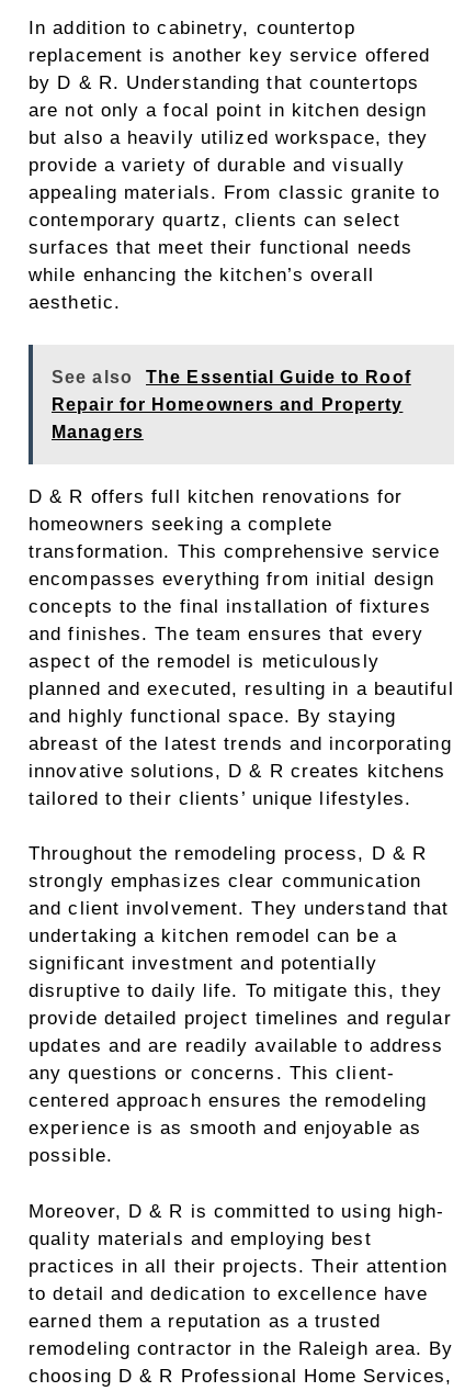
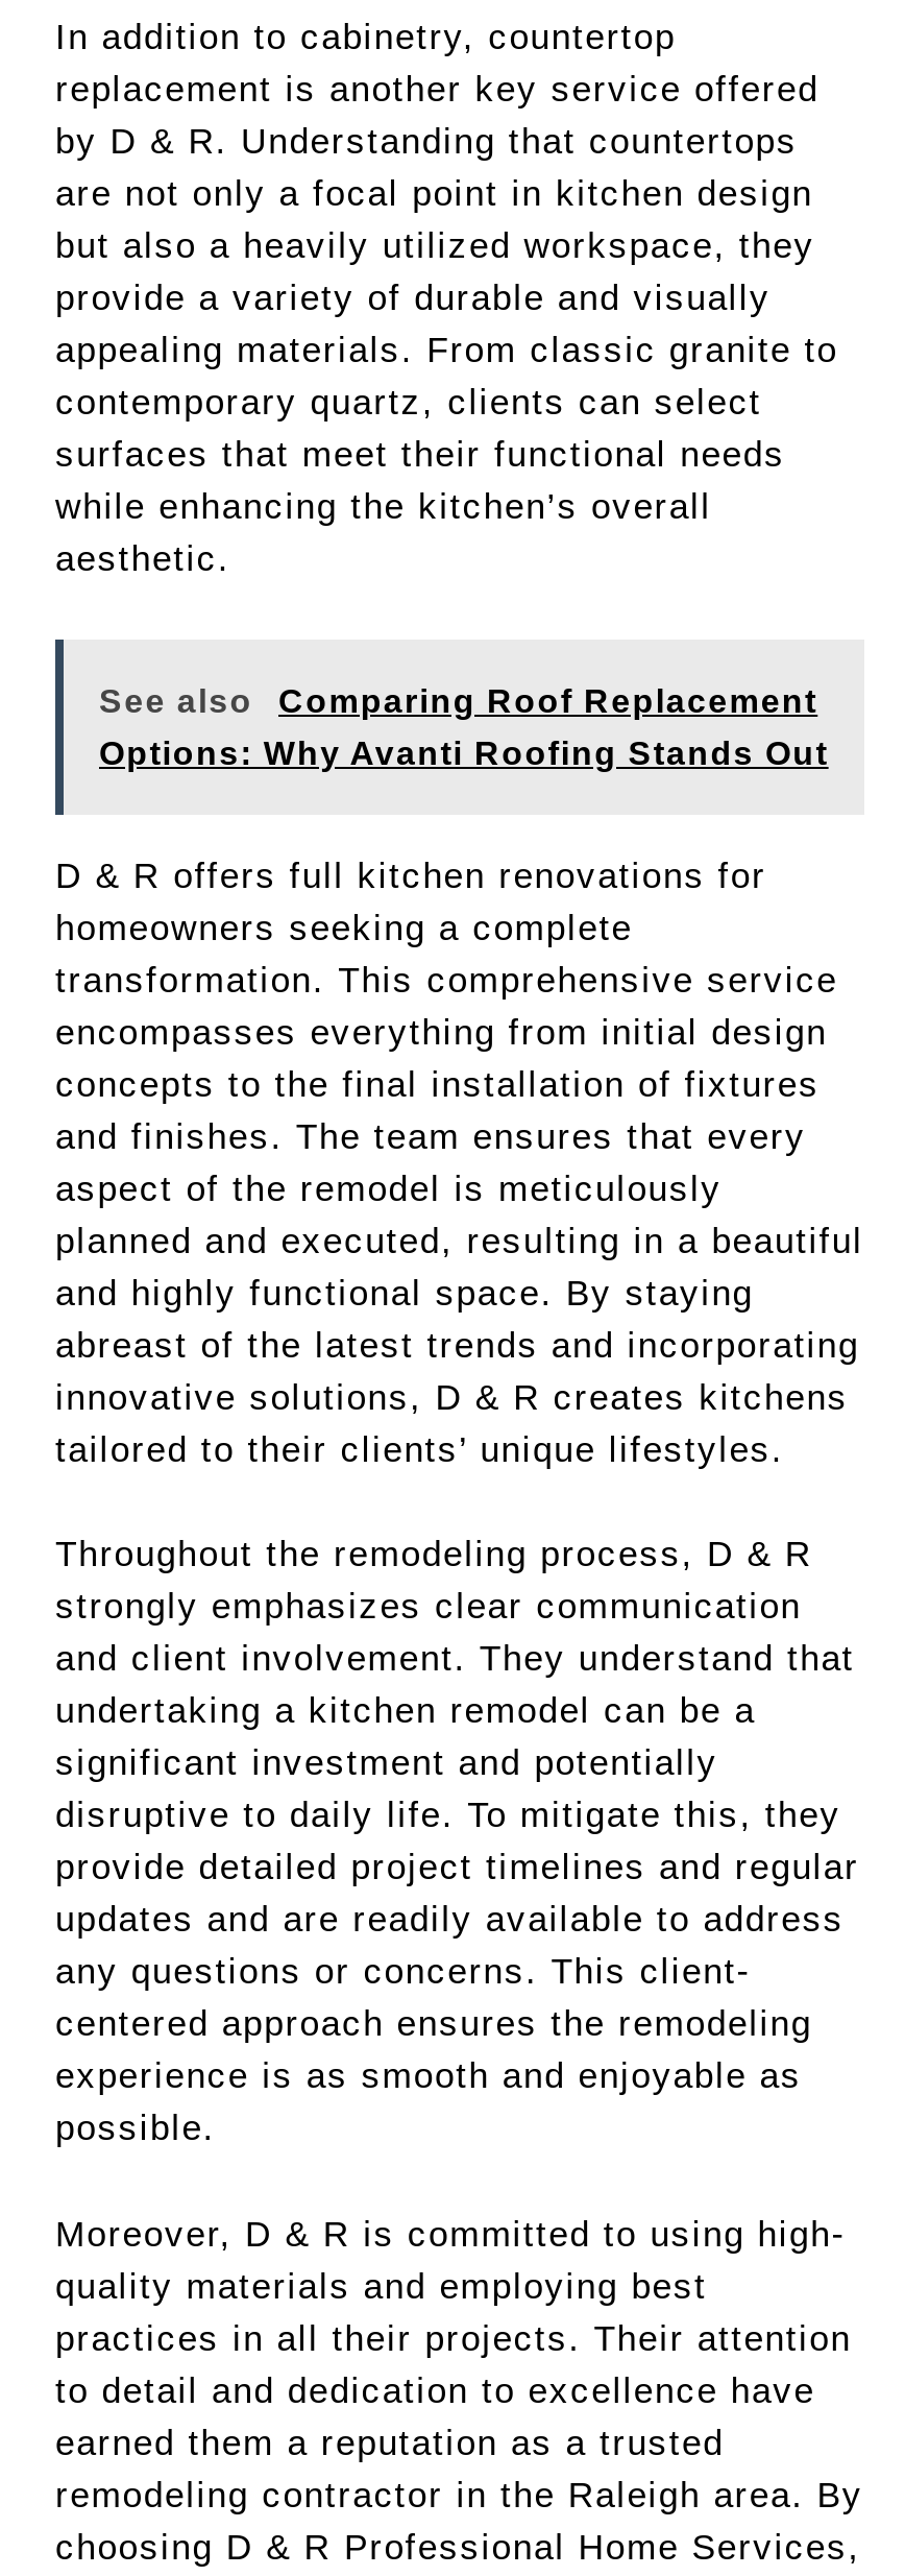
- The Essential Guide to Roof
- Repair for Homeowners and Property
- Managers
+ Comparing Roof Replacement
+ Options: Why Avanti Roofing Stands Out
